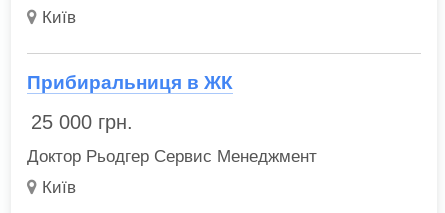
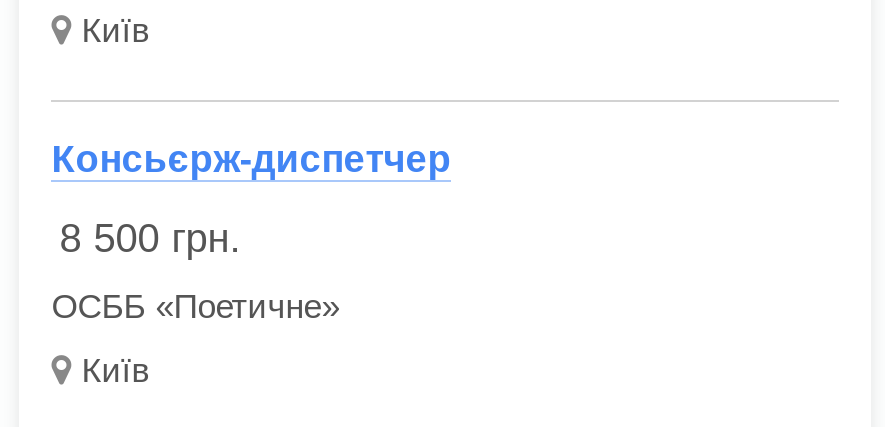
- Прибиральниця в ЖК
+ Консьєрж-диспетчер

- 25 000 грн.
+ 8 500 грн.

- Доктор Рьодгер Сервис Менеджмент
+ ОСББ «Поетичне»
